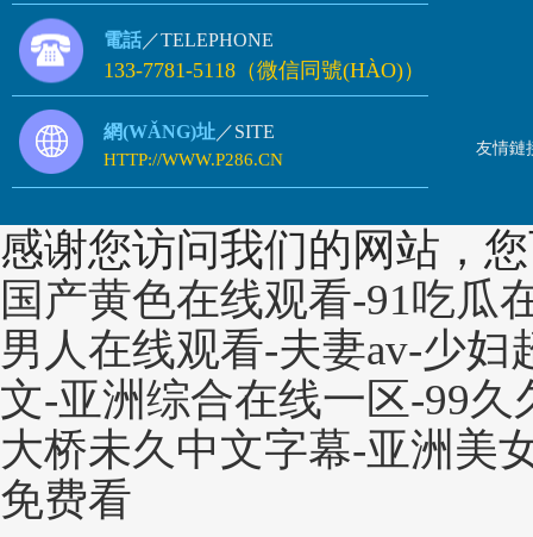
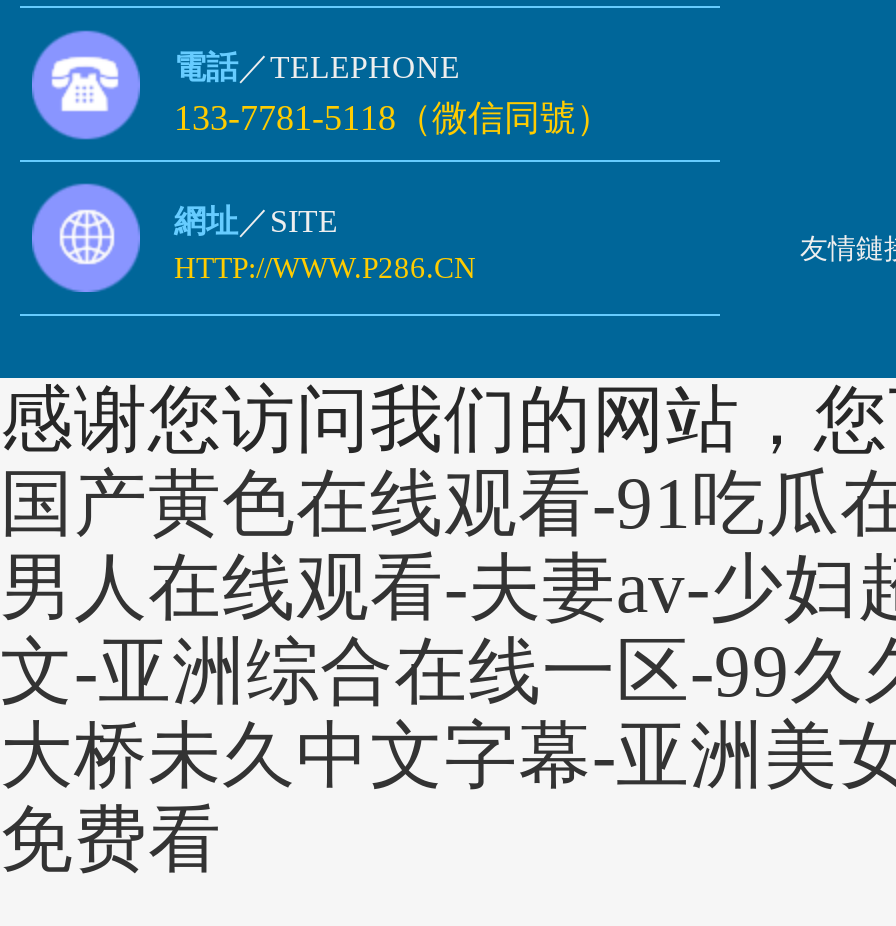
- 133-7781-5118（微信同號(HÀO)）
+ 133-7781-5118（微信同號）

- 網(WǍNG)址／SITE
+ 網址／SITE
